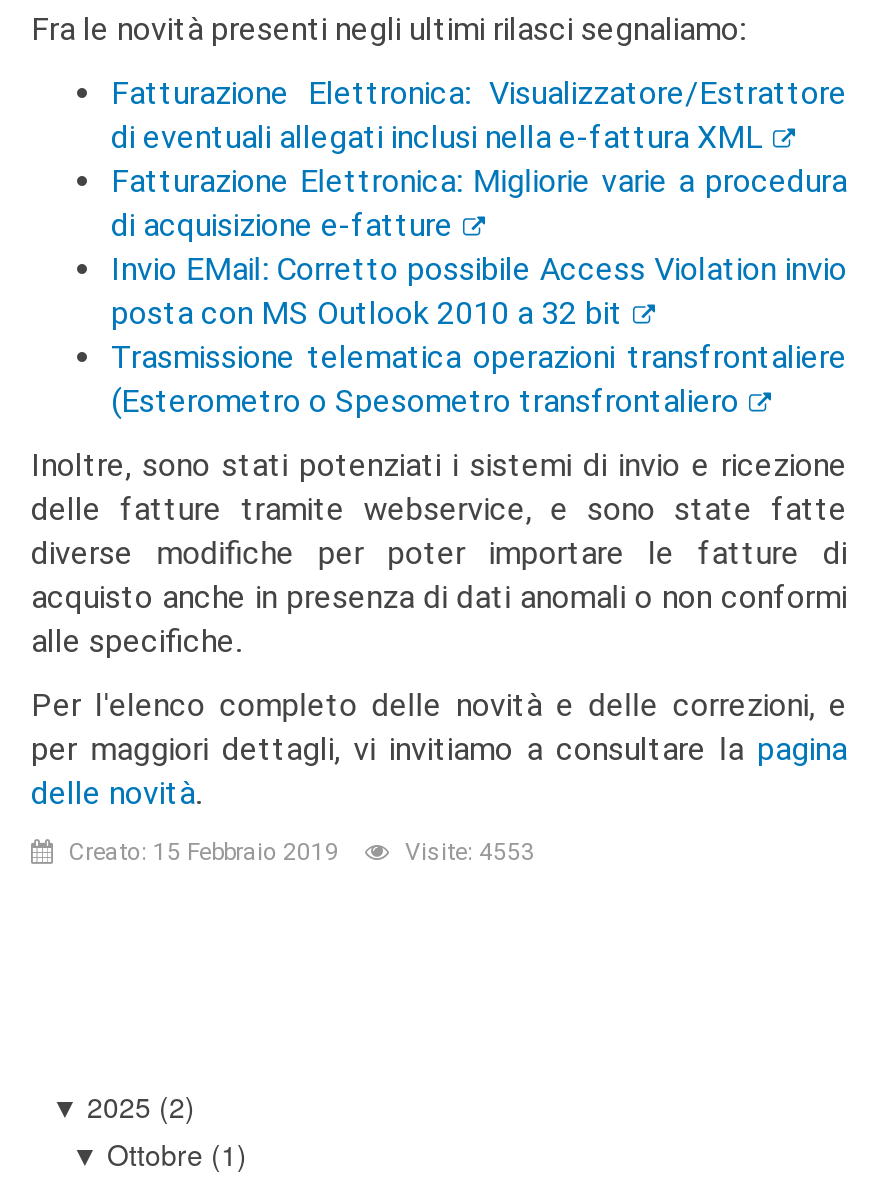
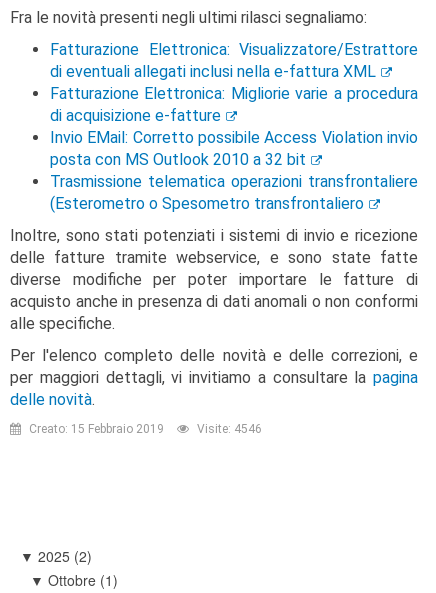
- Visite: 4553
+ Visite: 4546
